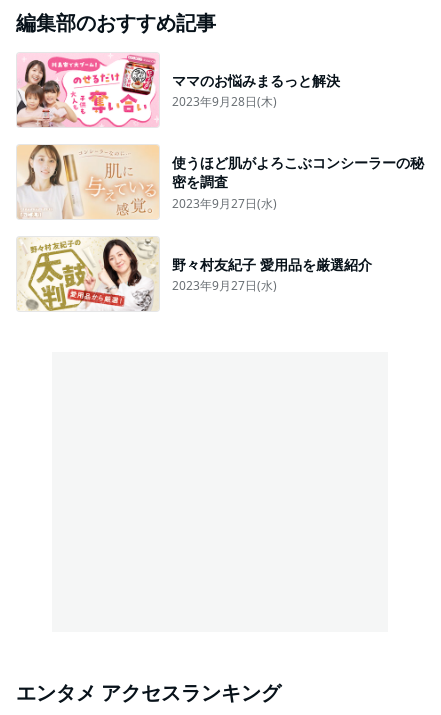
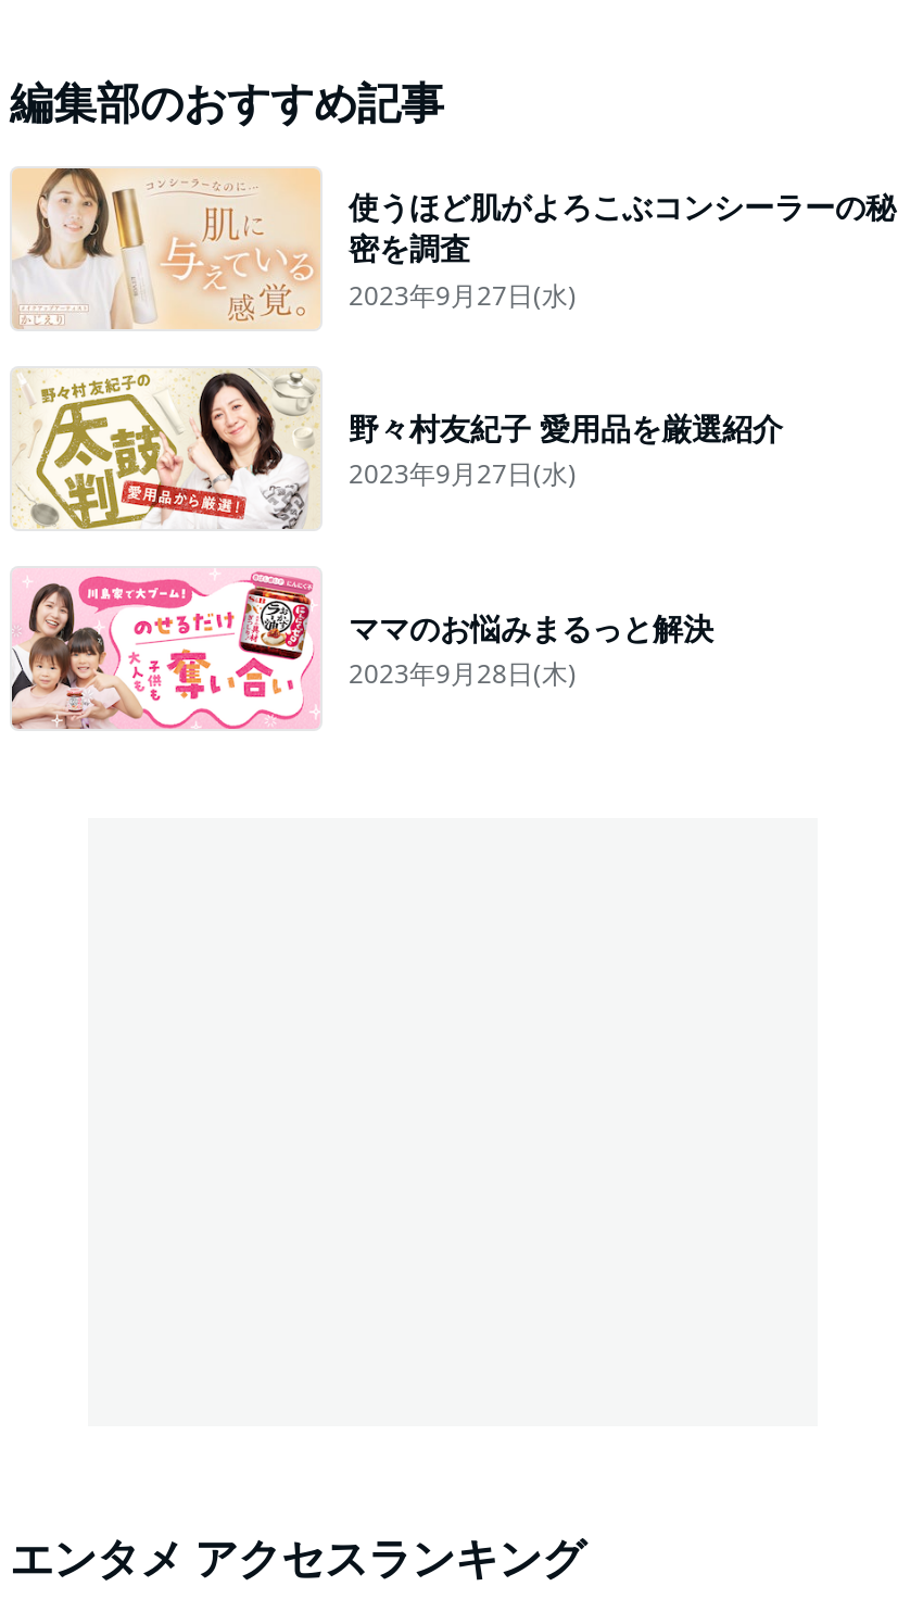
moved down: [image] | ママのお悩みまるっと解決 | 2023年9月28日(木)

moved up: [image] | 使うほど肌がよろこぶコンシーラーの秘 | 密を調査 | 2023年9月27日(水) | 野々村友紀子 愛用品を厳選紹介 | 2023年9月27日(水)
